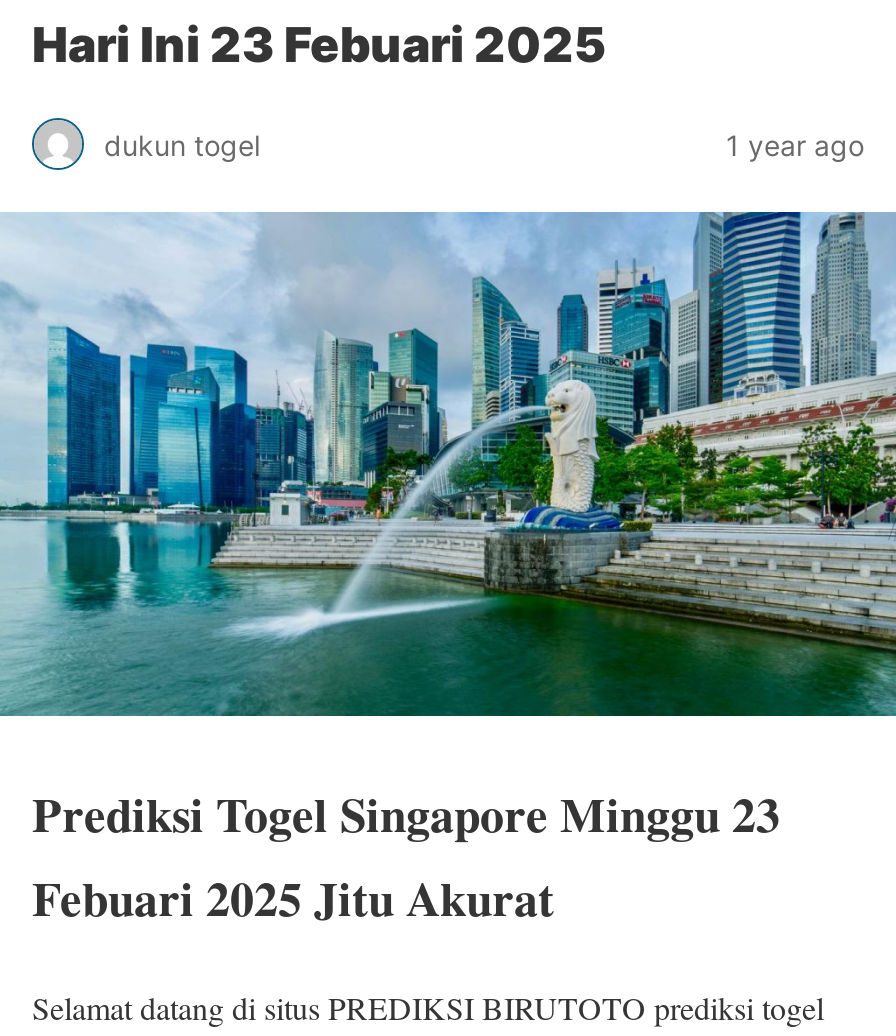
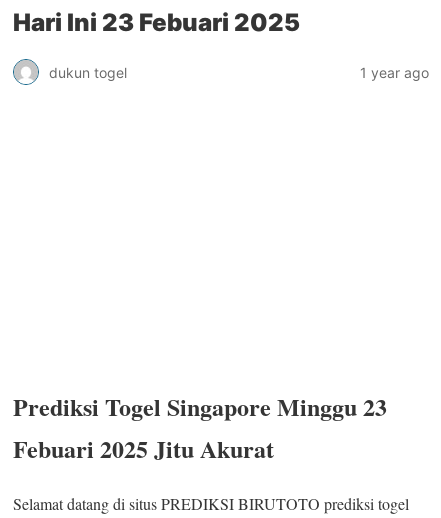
- [image]
